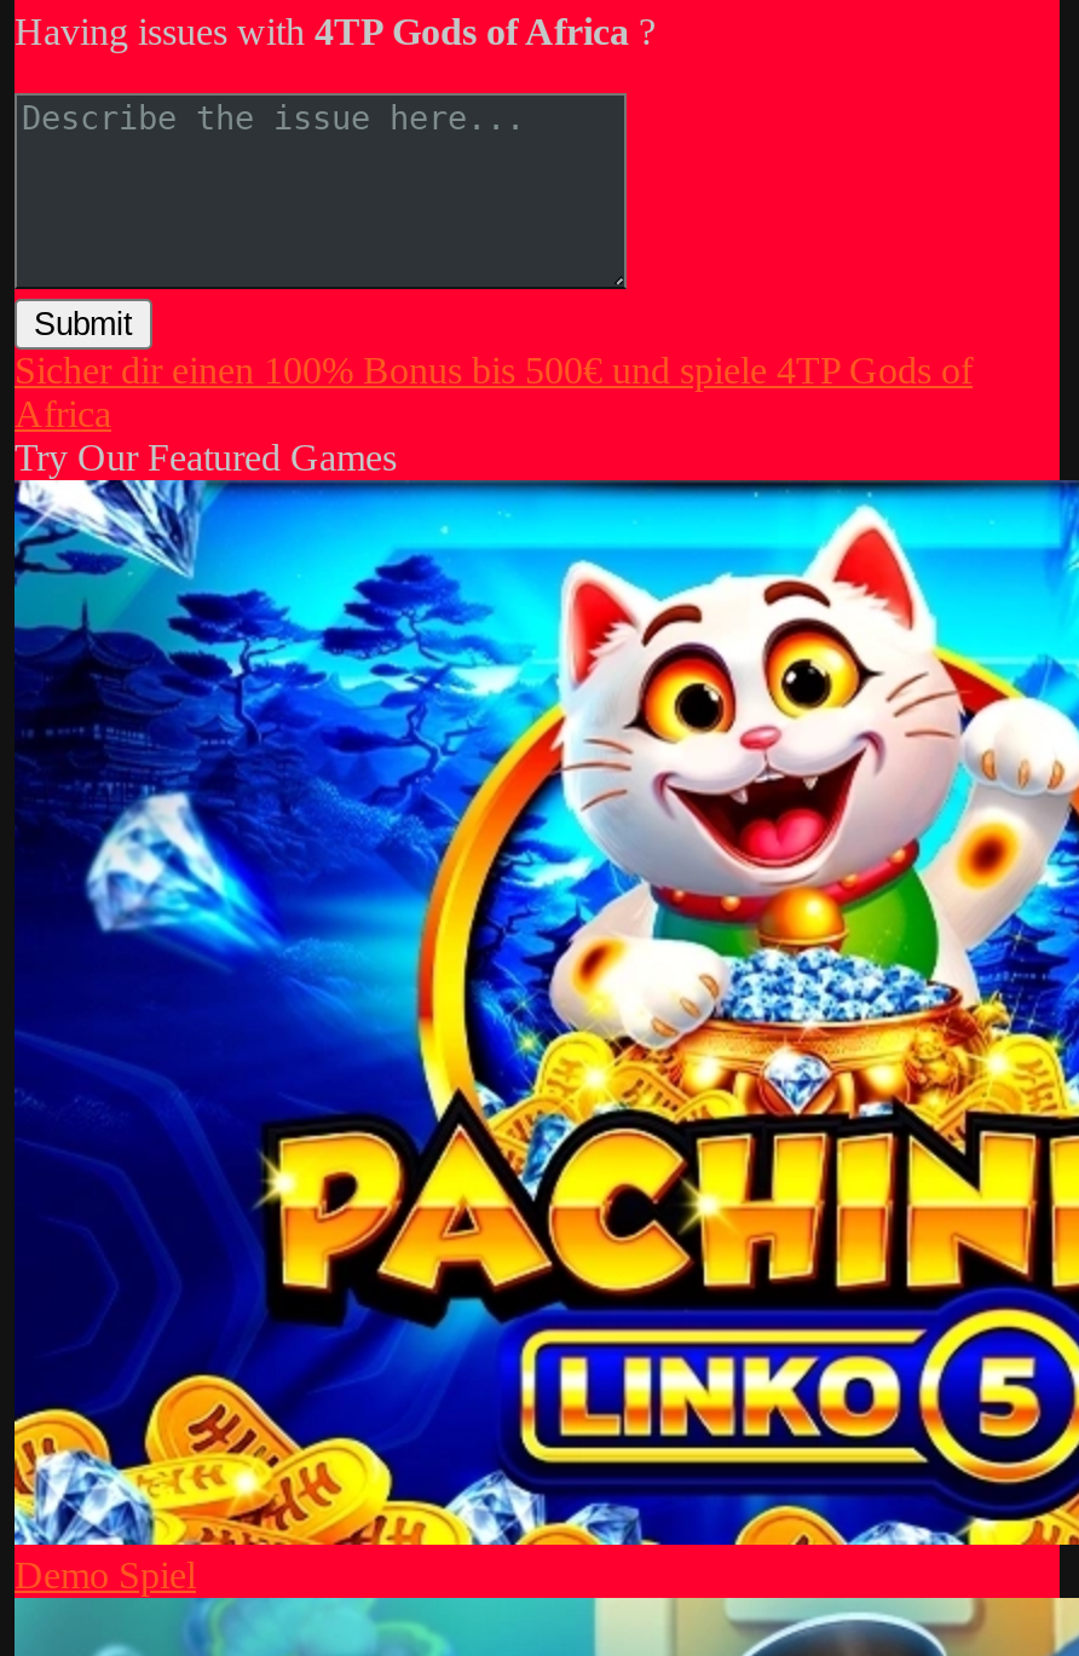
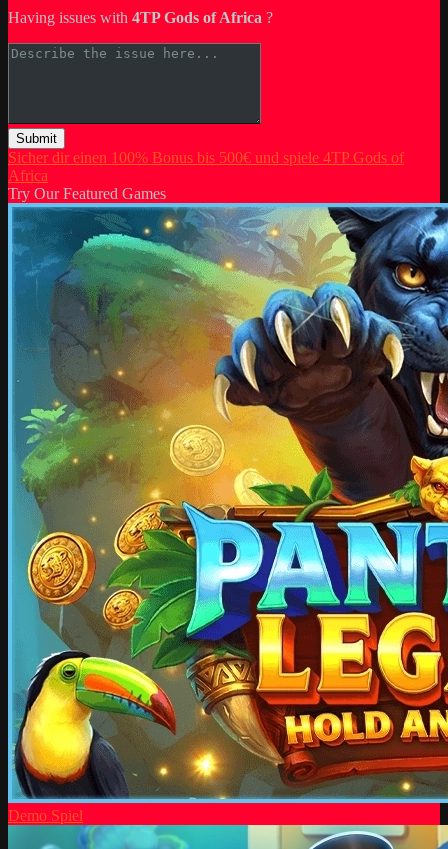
- [image]
+ [image]
